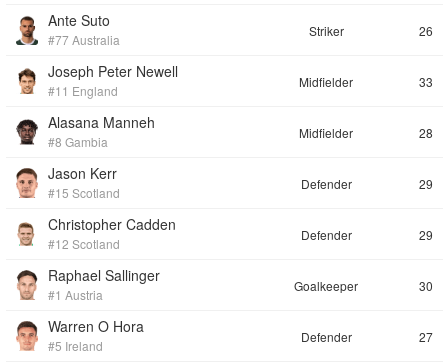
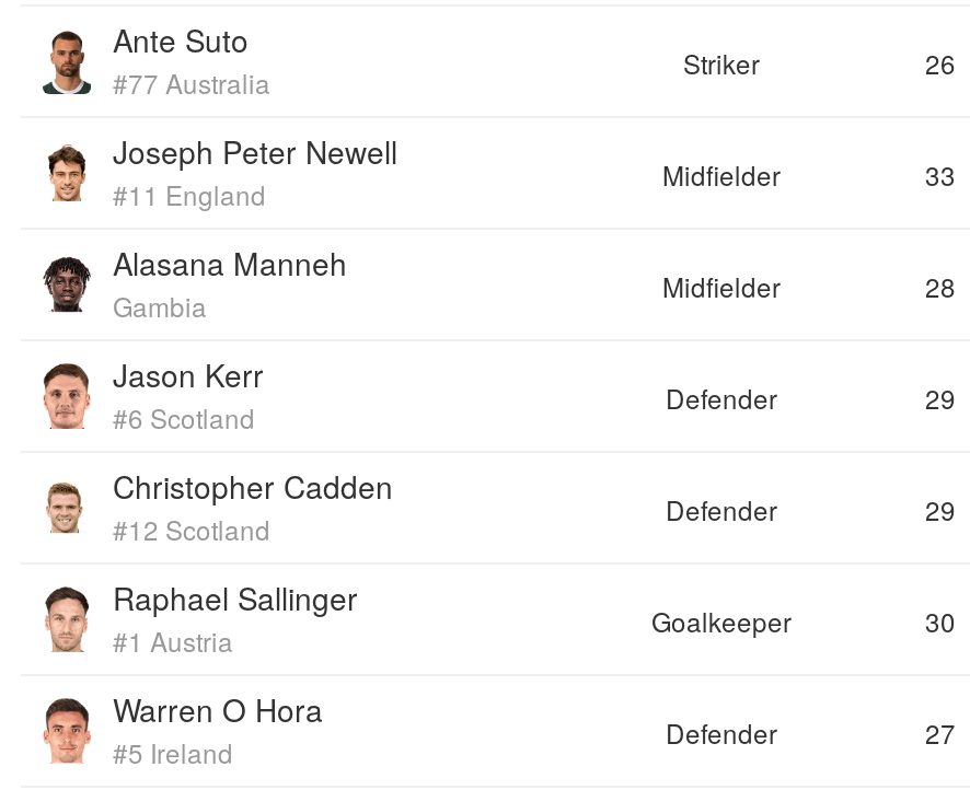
- #8 Gambia
+ Gambia

- #15 Scotland
+ #6 Scotland
